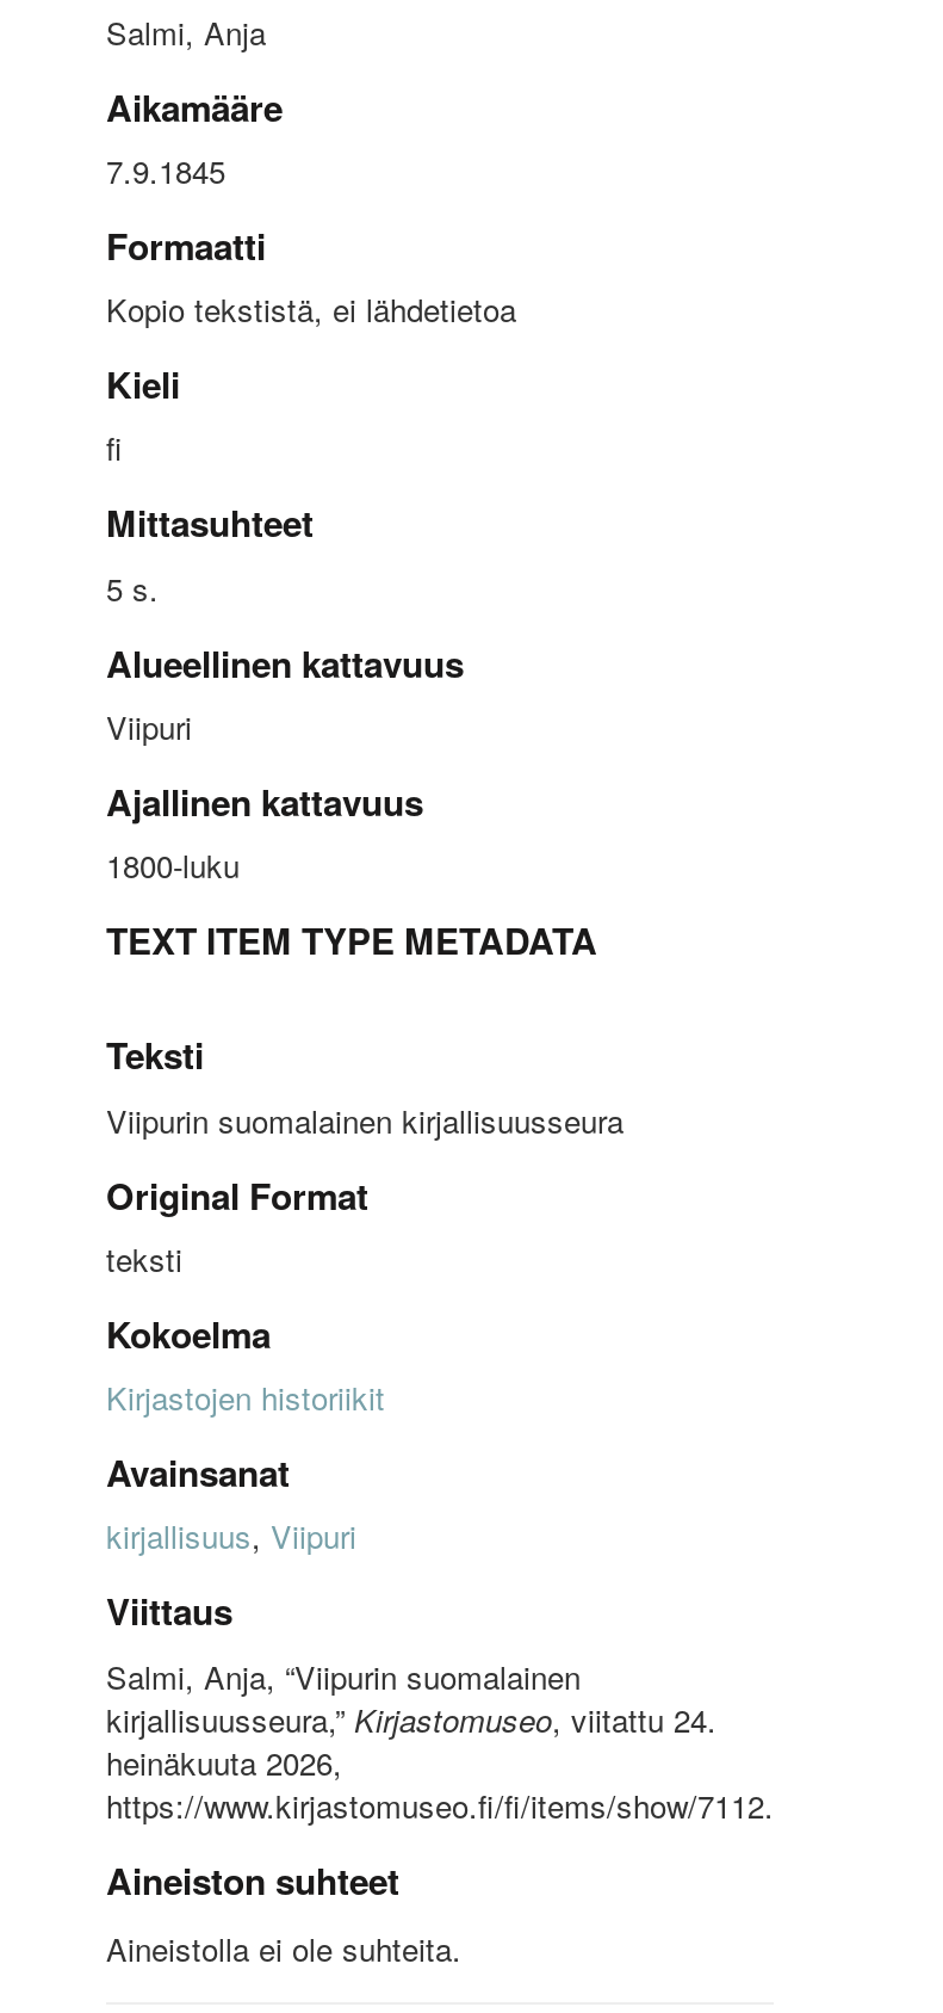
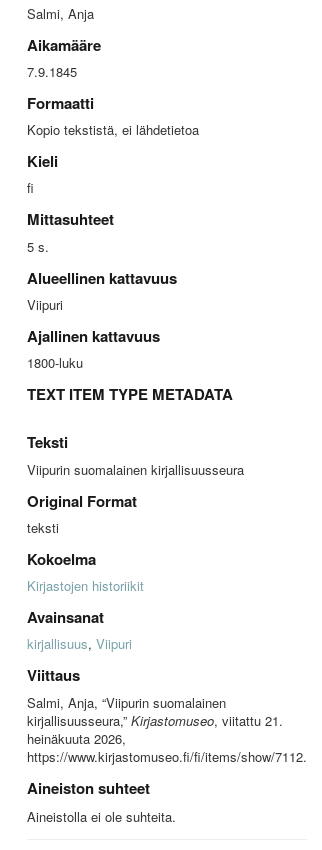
- kirjallisuusseura,” Kirjastomuseo, viitattu 24.
+ kirjallisuusseura,” Kirjastomuseo, viitattu 21.
